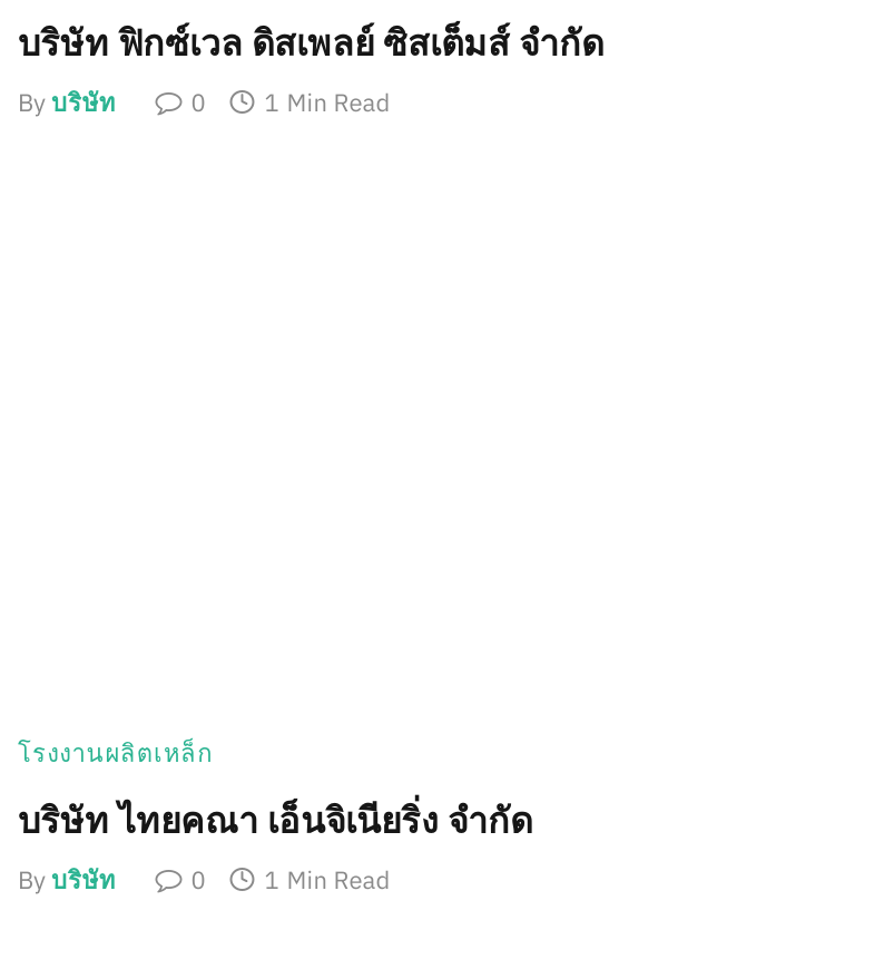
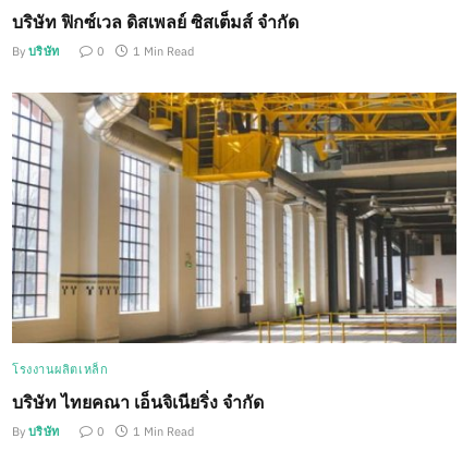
+ [image]
